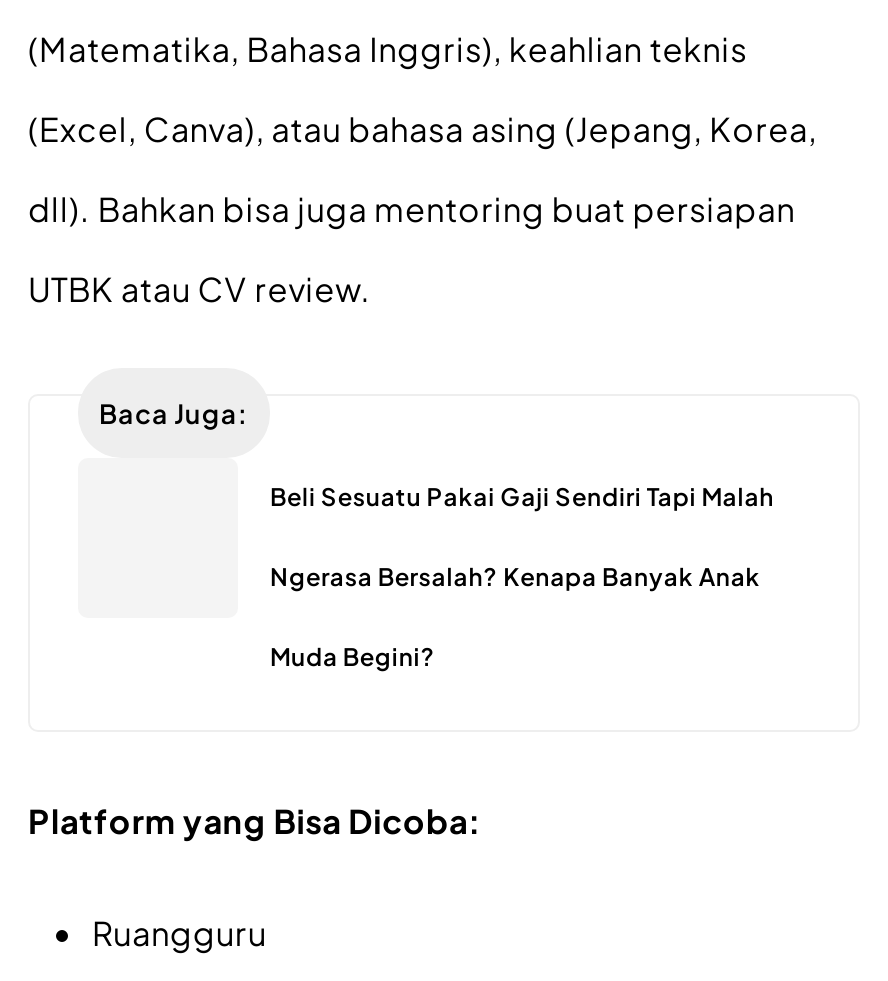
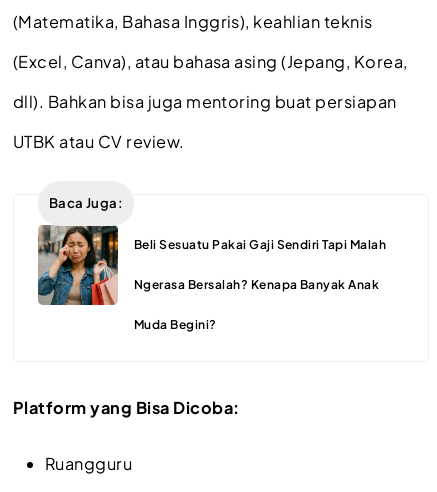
+ [image]
